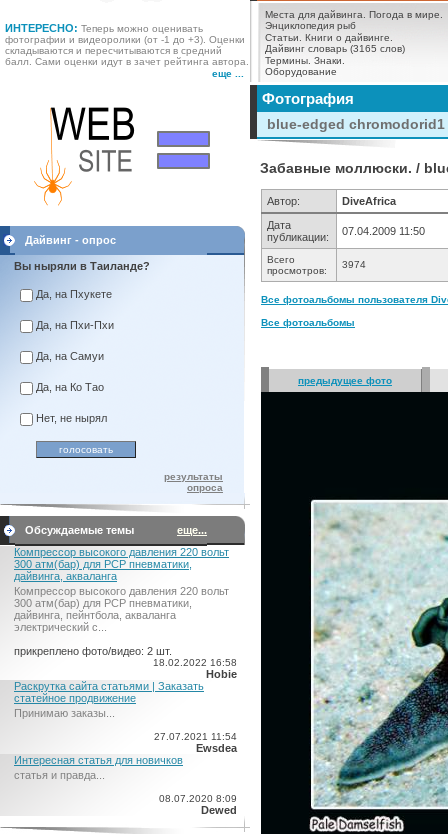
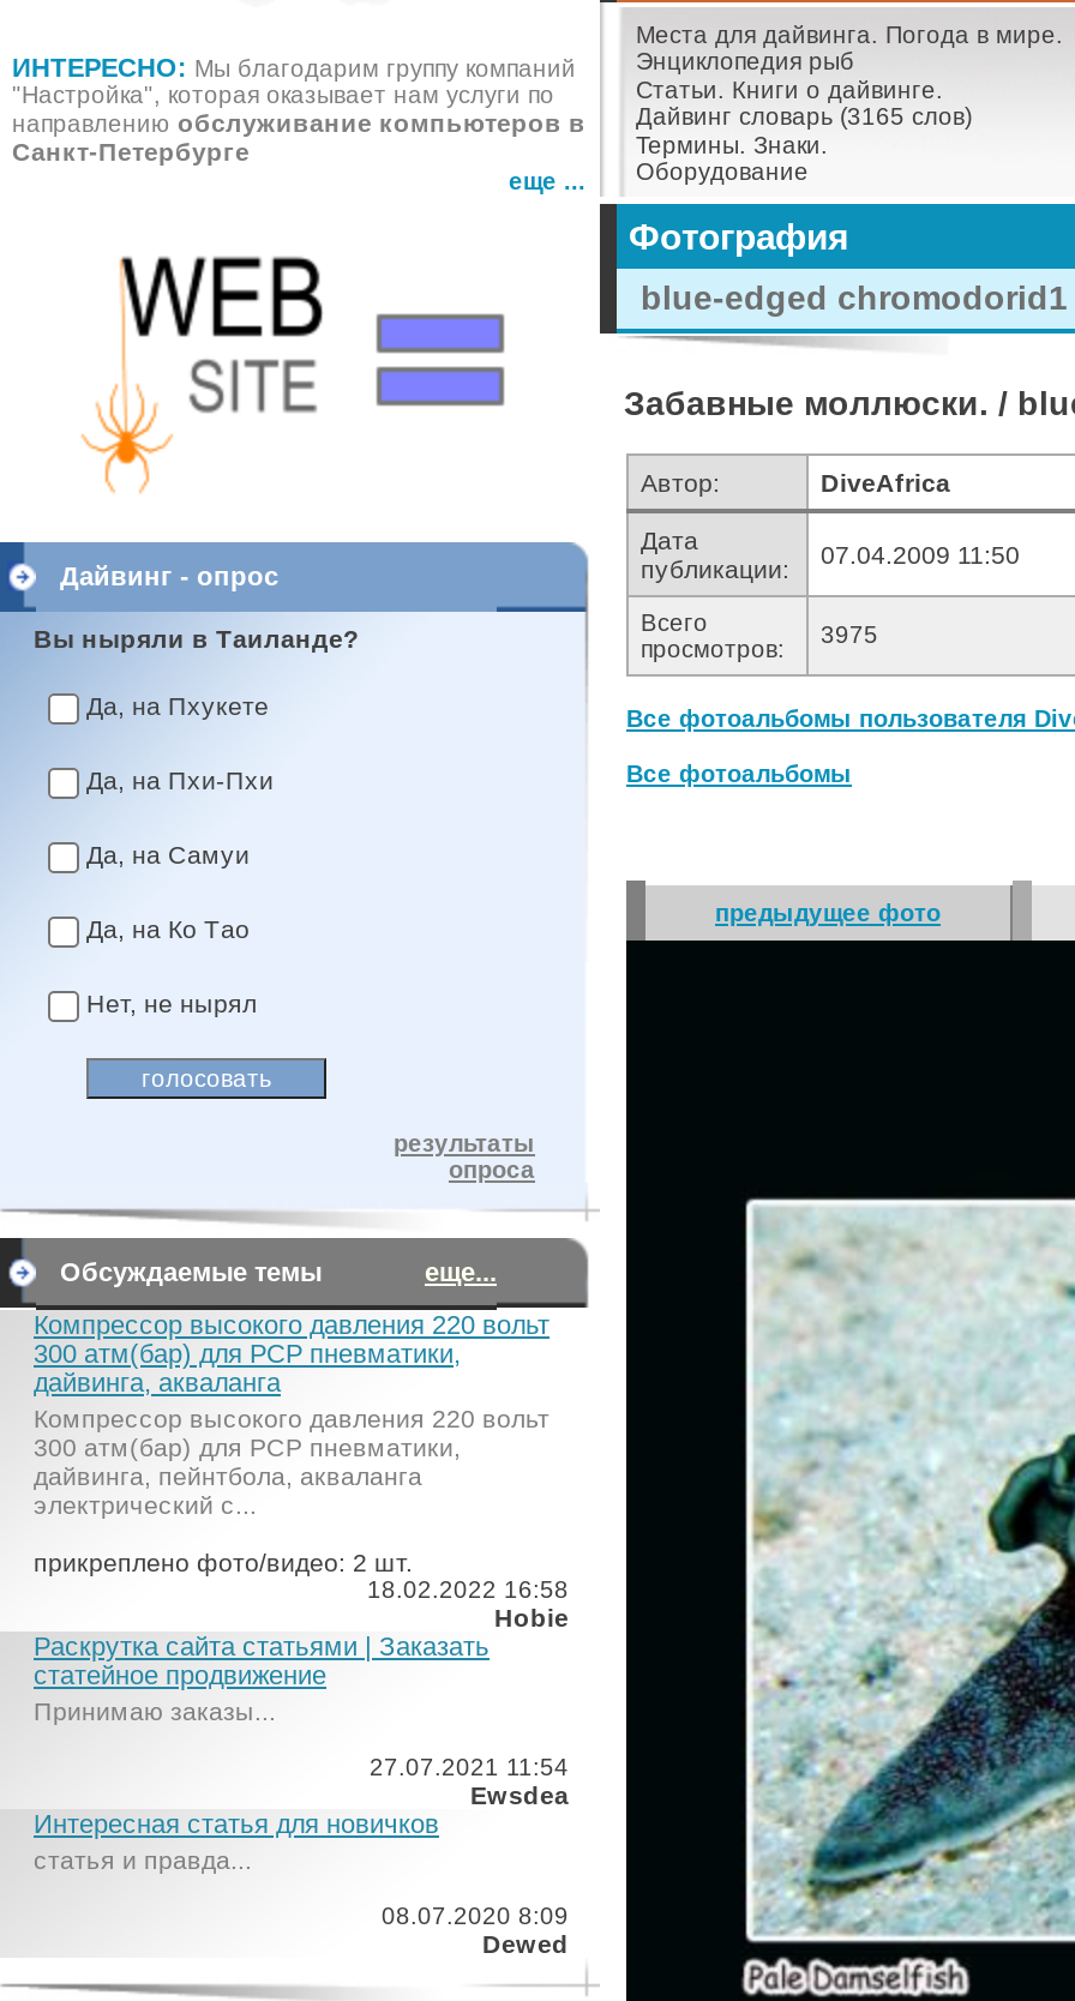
- ИНТЕРЕСНО: Теперь можно оценивать
- фотографии и видеоролики (от -1 до +3). Оценки
- складываются и пересчитываются в средний
- балл. Сами оценки идут в зачет рейтинга автора.
+ ИНТЕРЕСНО: Мы благодарим группу компаний
+ "Настройка", которая оказывает нам услуги по
+ направлению обслуживание компьютеров в
+ Санкт-Петербурге

- 3974
+ 3975
